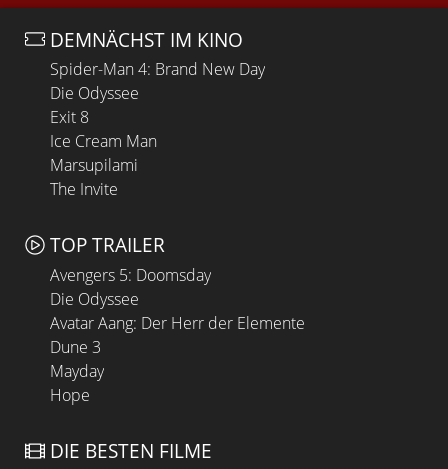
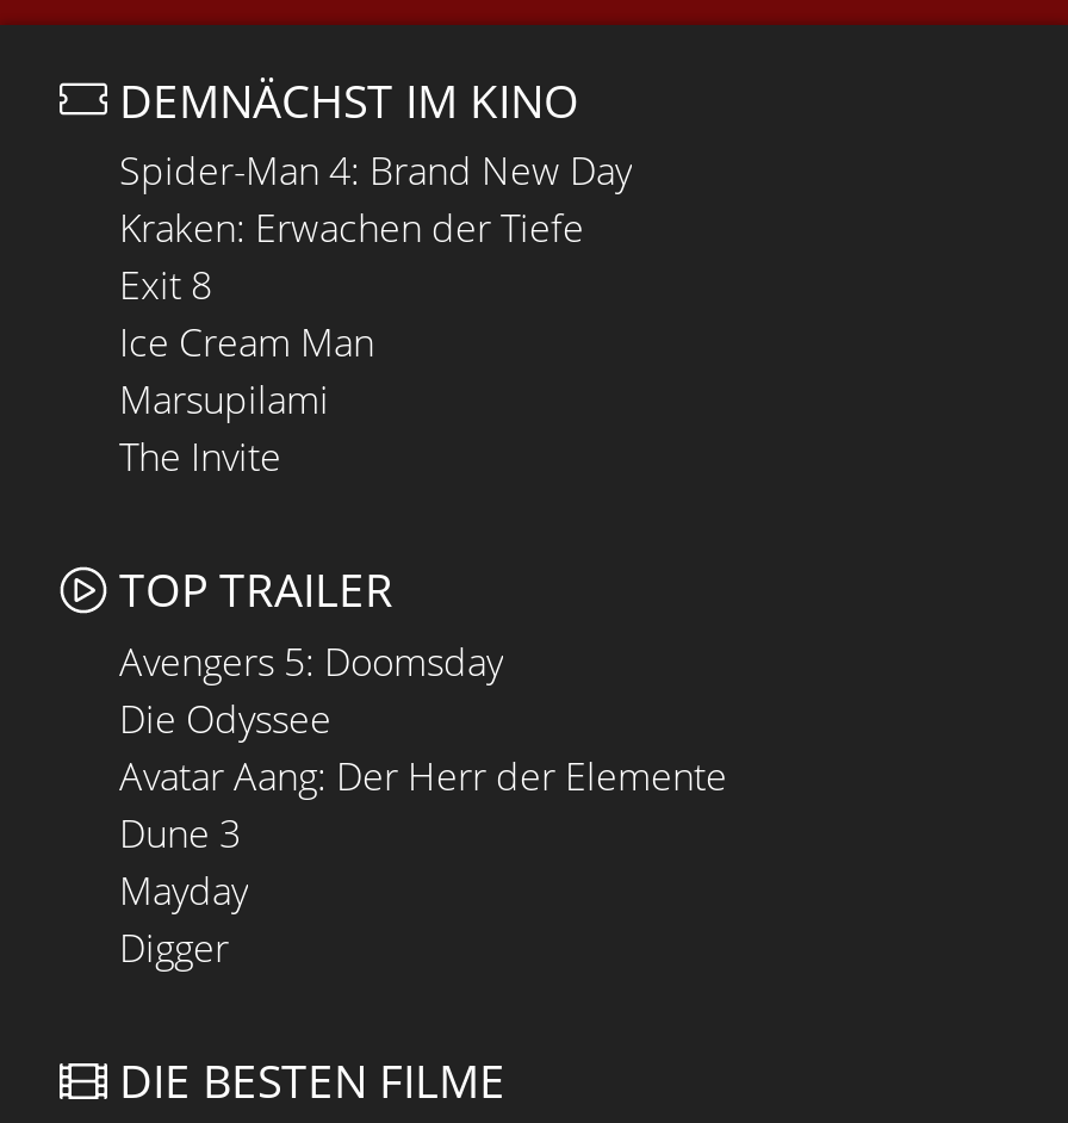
- Die Odyssee
+ Kraken: Erwachen der Tiefe

- Hope
+ Digger
